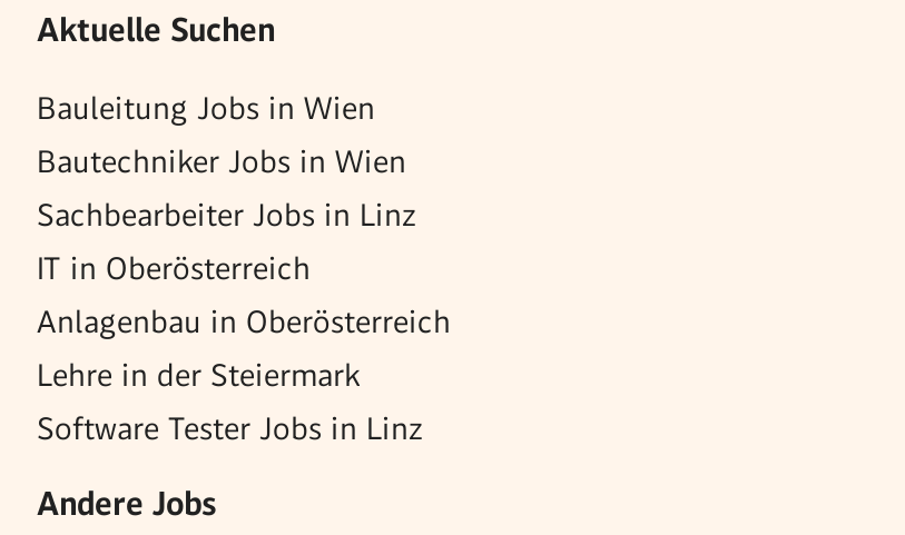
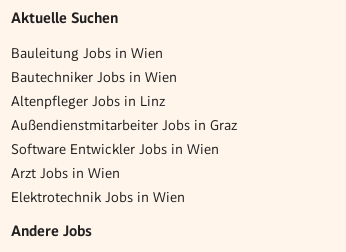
- Sachbearbeiter Jobs in Linz
+ Altenpfleger Jobs in Linz

- IT in Oberösterreich
+ Außendienstmitarbeiter Jobs in Graz

- Anlagenbau in Oberösterreich
+ Software Entwickler Jobs in Wien

- Lehre in der Steiermark
+ Arzt Jobs in Wien

- Software Tester Jobs in Linz
+ Elektrotechnik Jobs in Wien
